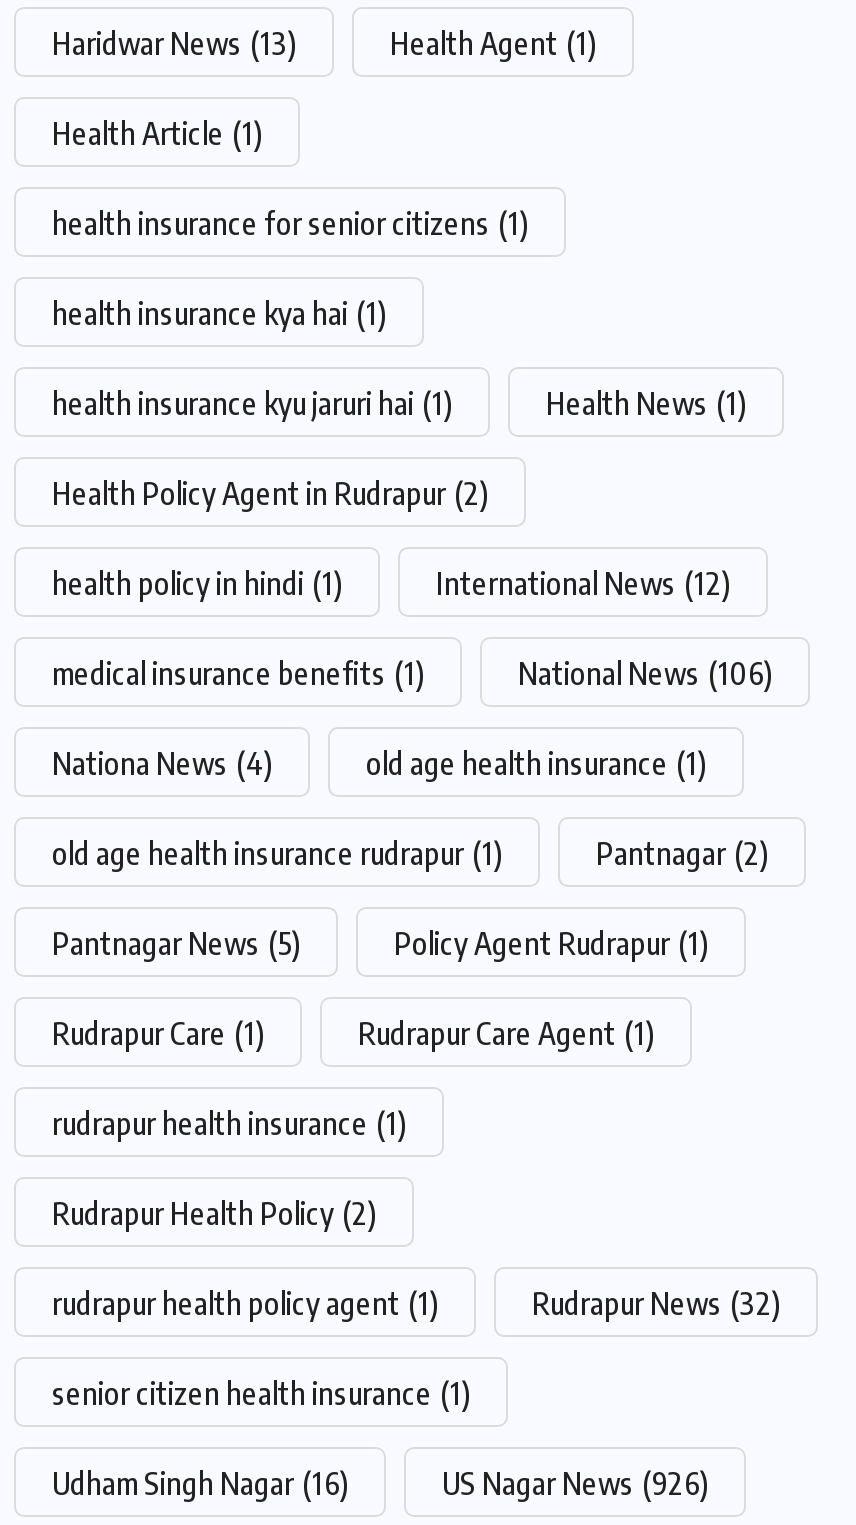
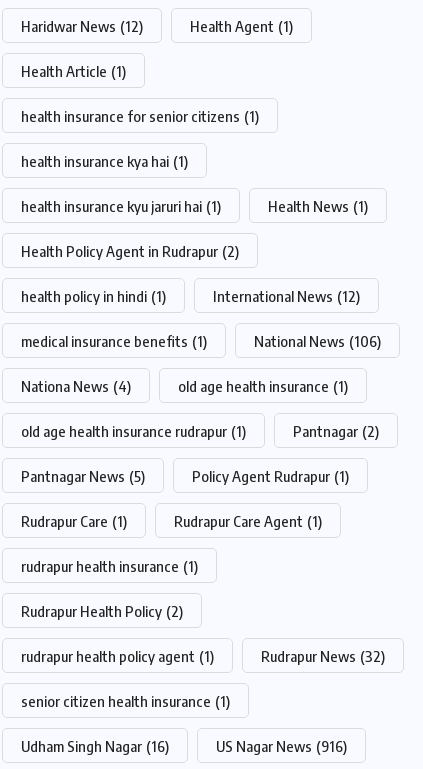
- Haridwar News (13)
+ Haridwar News (12)

- US Nagar News (926)
+ US Nagar News (916)
